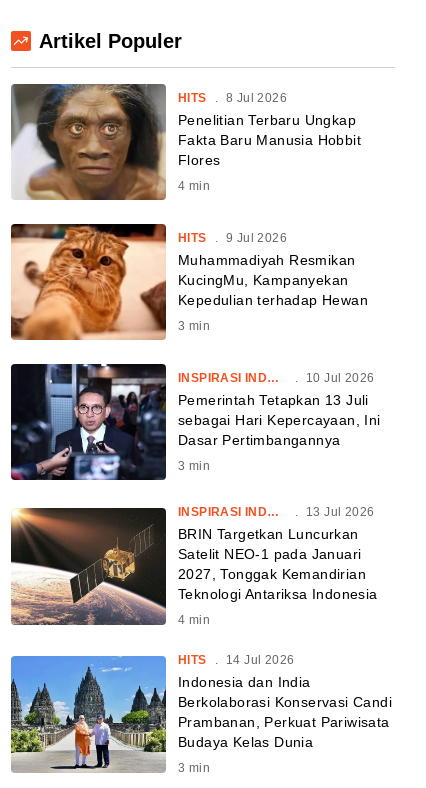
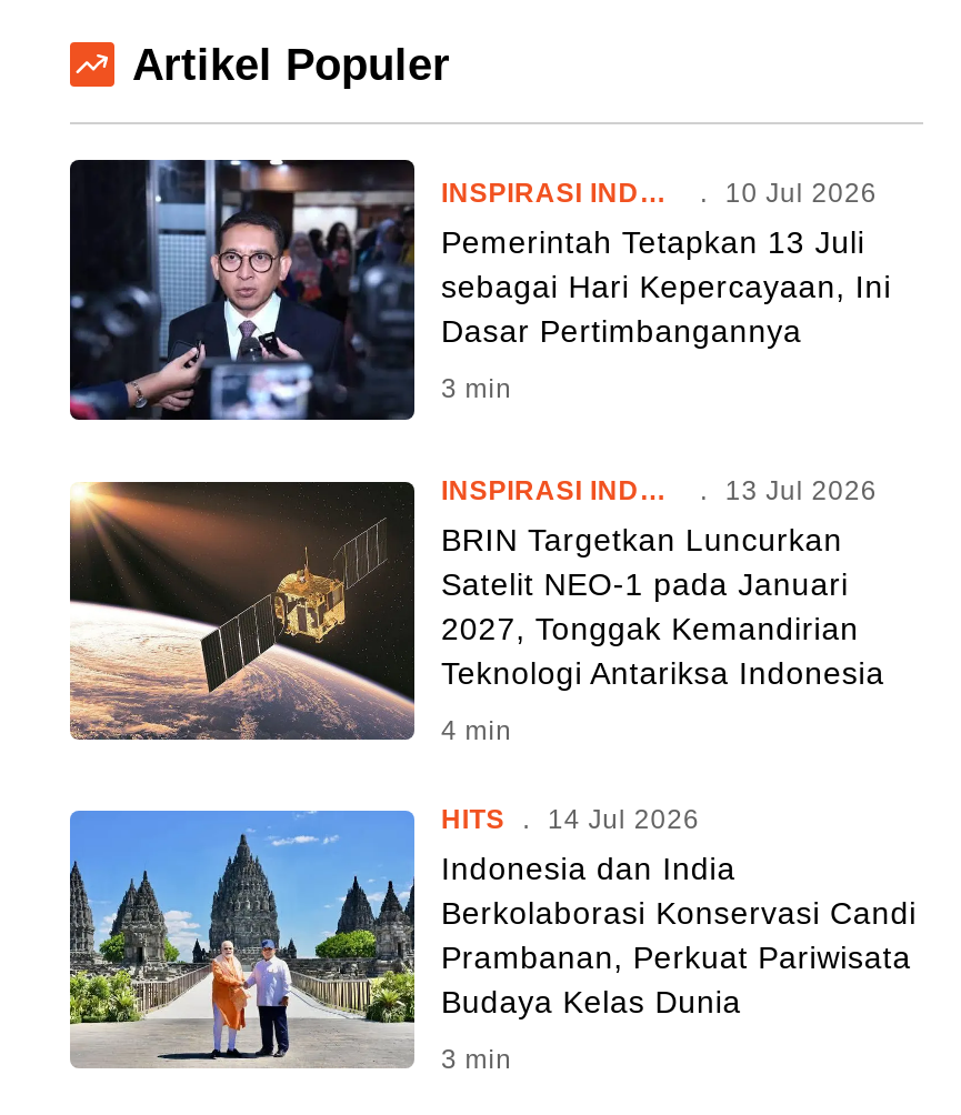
- [image]
- HITS . 8 Jul 2026
- Penelitian Terbaru Ungkap
- Fakta Baru Manusia Hobbit
- Flores
- 4 min

- [image]
- HITS . 9 Jul 2026
- Muhammadiyah Resmikan
- KucingMu, Kampanyekan
- Kepedulian terhadap Hewan
- 3 min
